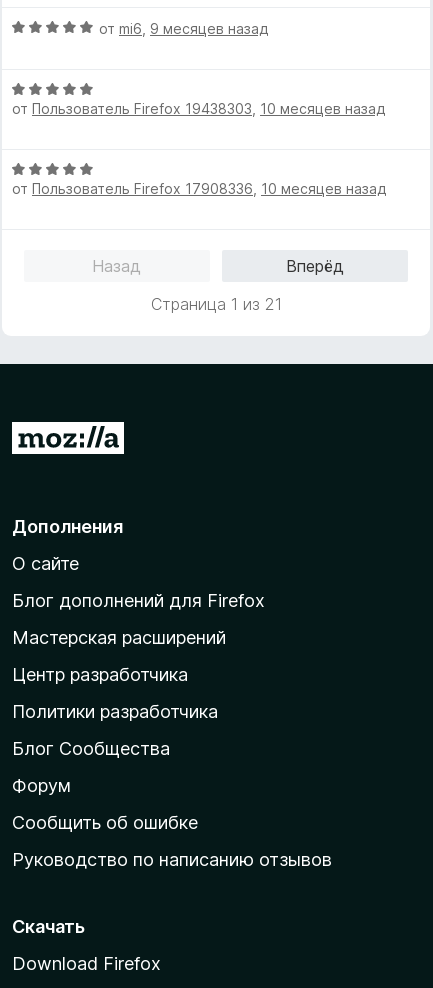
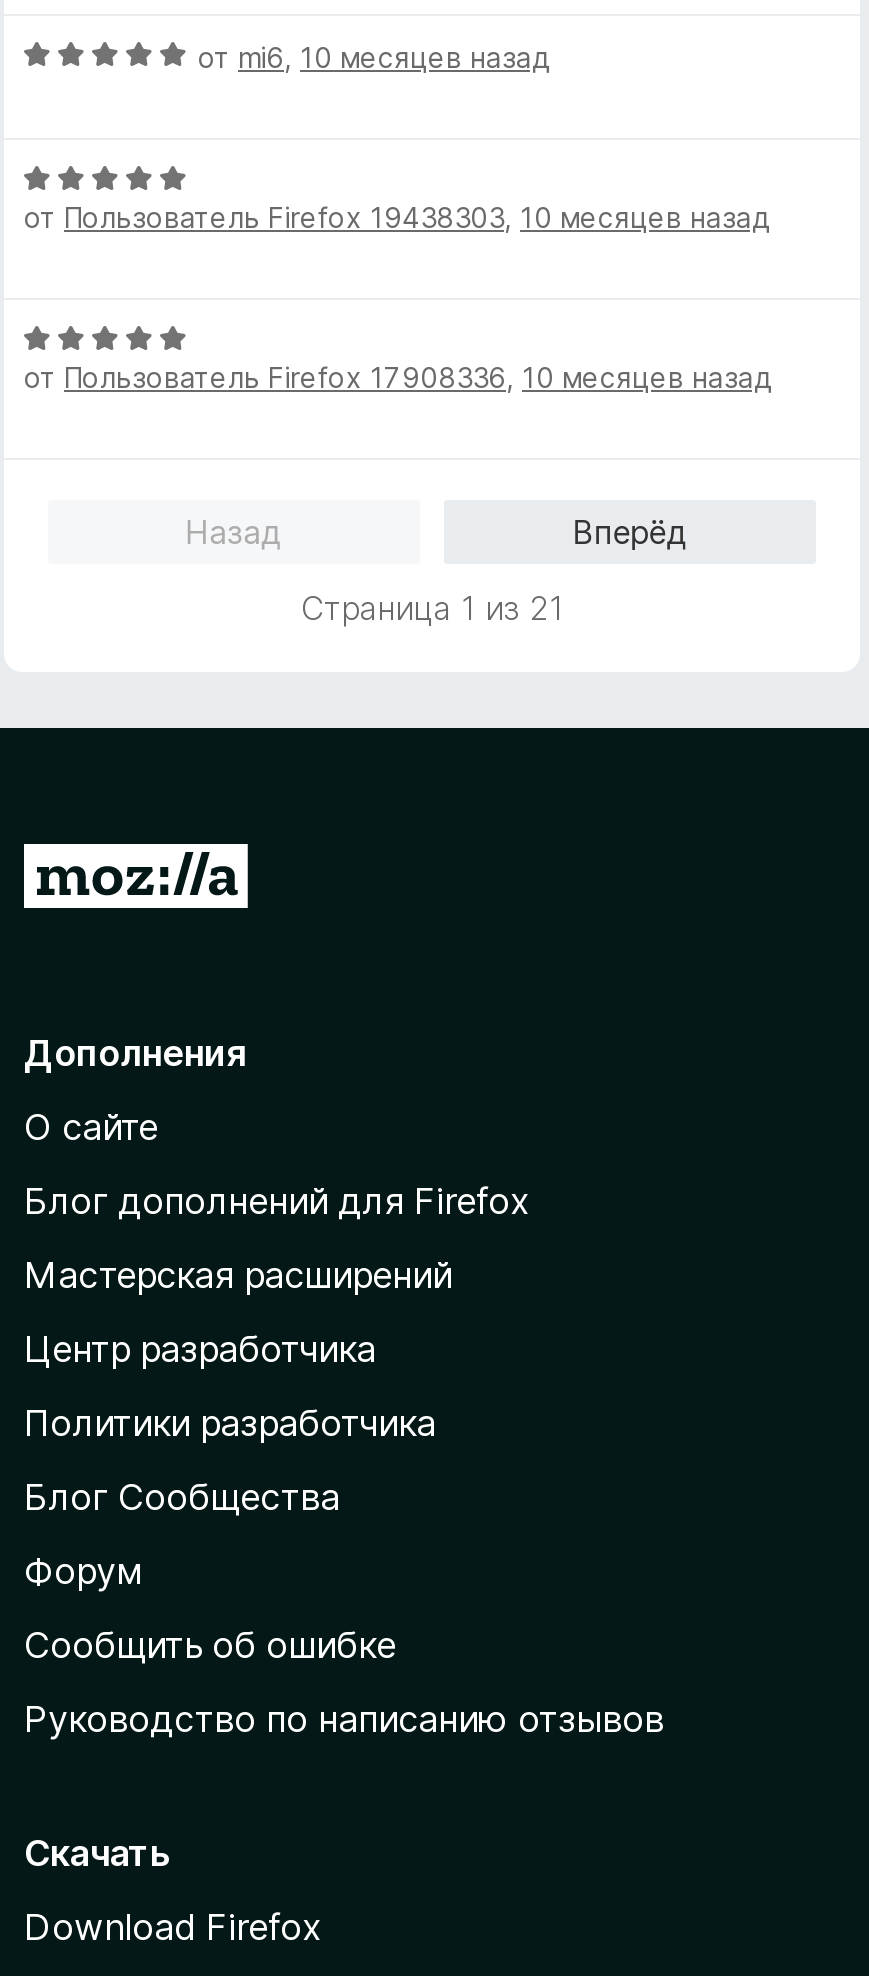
- от mi6, 9 месяцев назад
+ от mi6, 10 месяцев назад
